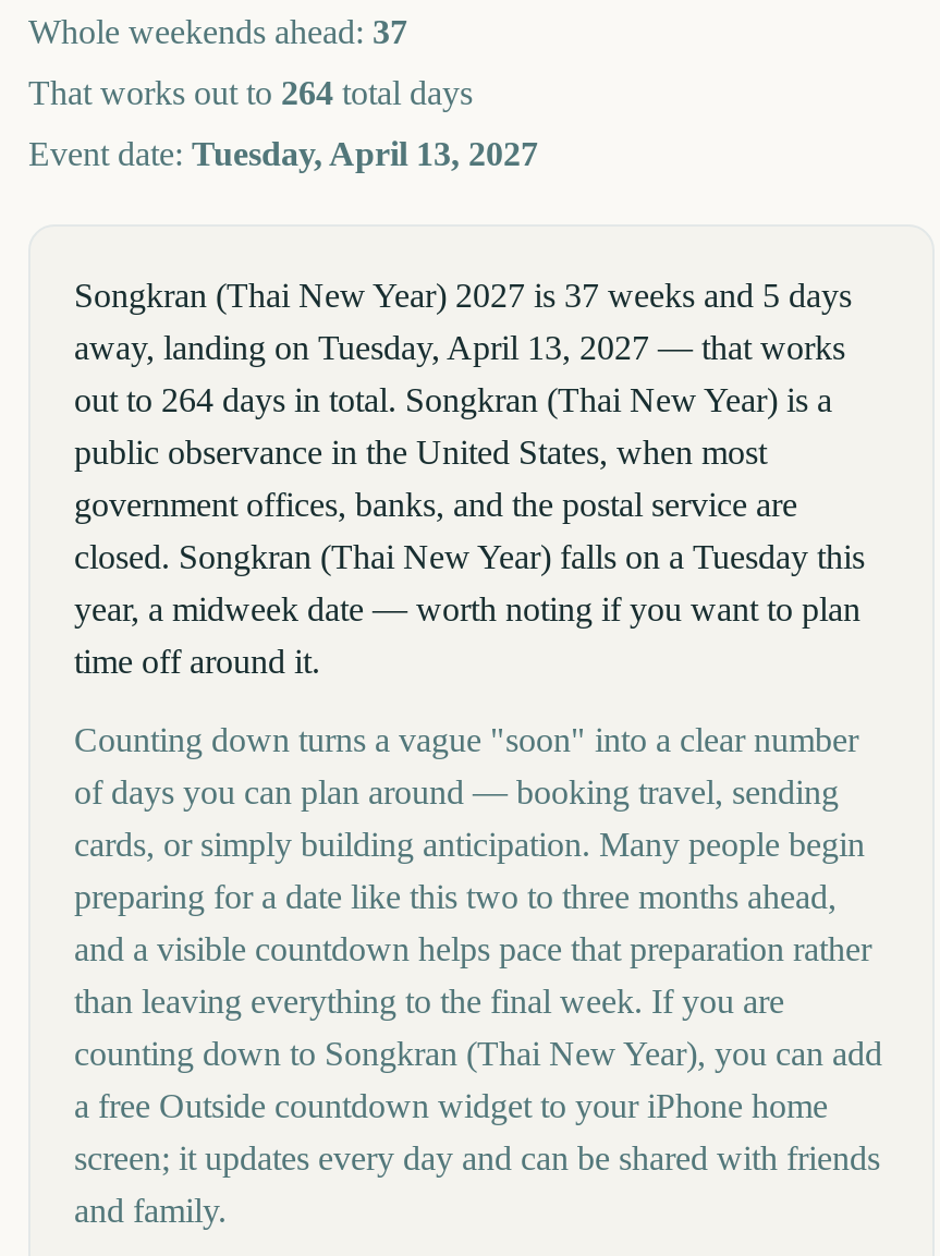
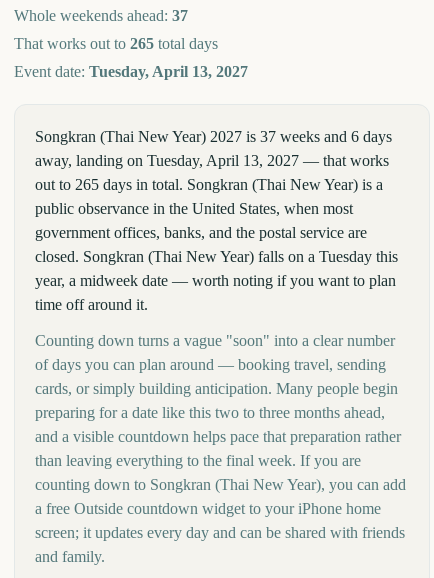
- That works out to 264 total days
+ That works out to 265 total days

- Songkran (Thai New Year) 2027 is 37 weeks and 5 days
+ Songkran (Thai New Year) 2027 is 37 weeks and 6 days

- out to 264 days in total. Songkran (Thai New Year) is a
+ out to 265 days in total. Songkran (Thai New Year) is a
